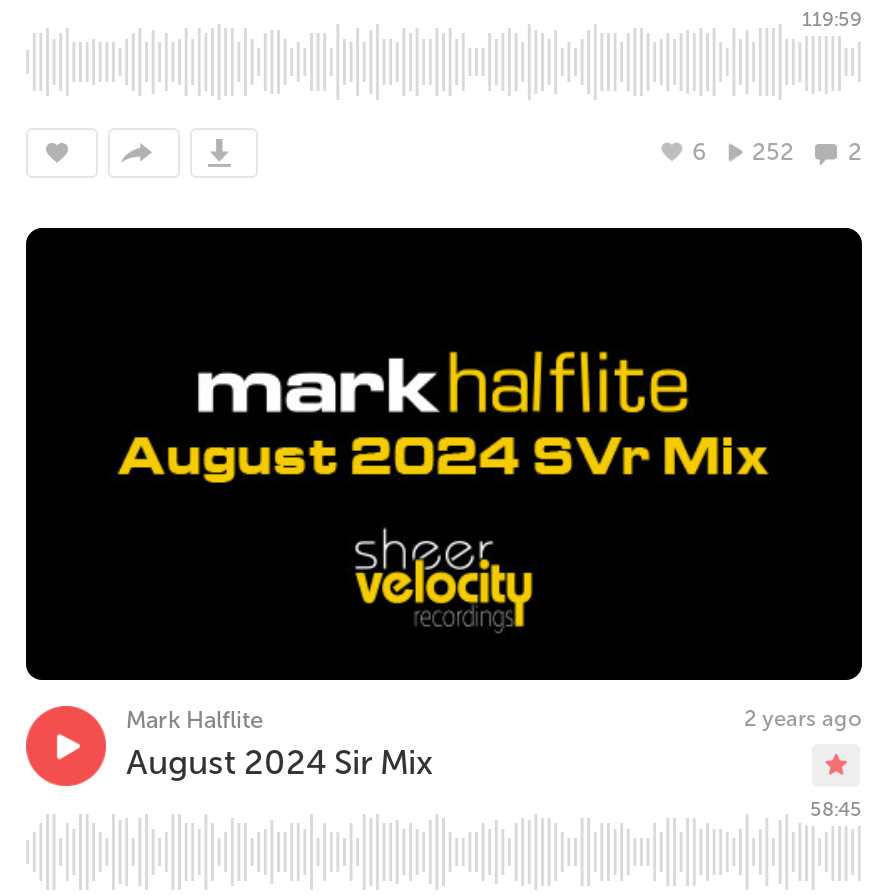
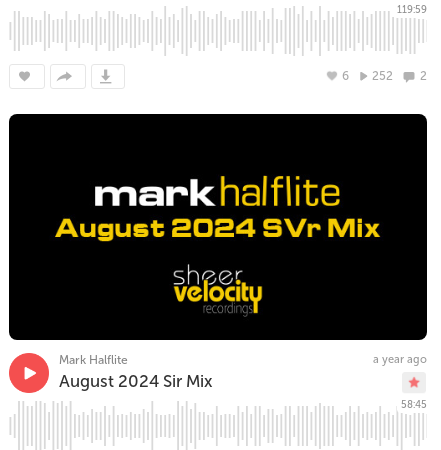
- 2 years ago
+ a year ago
